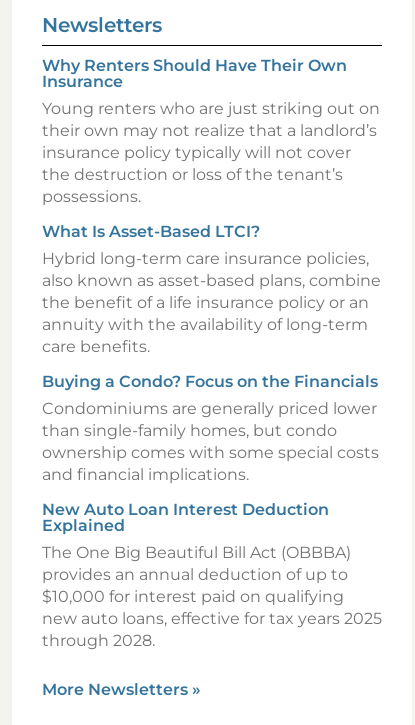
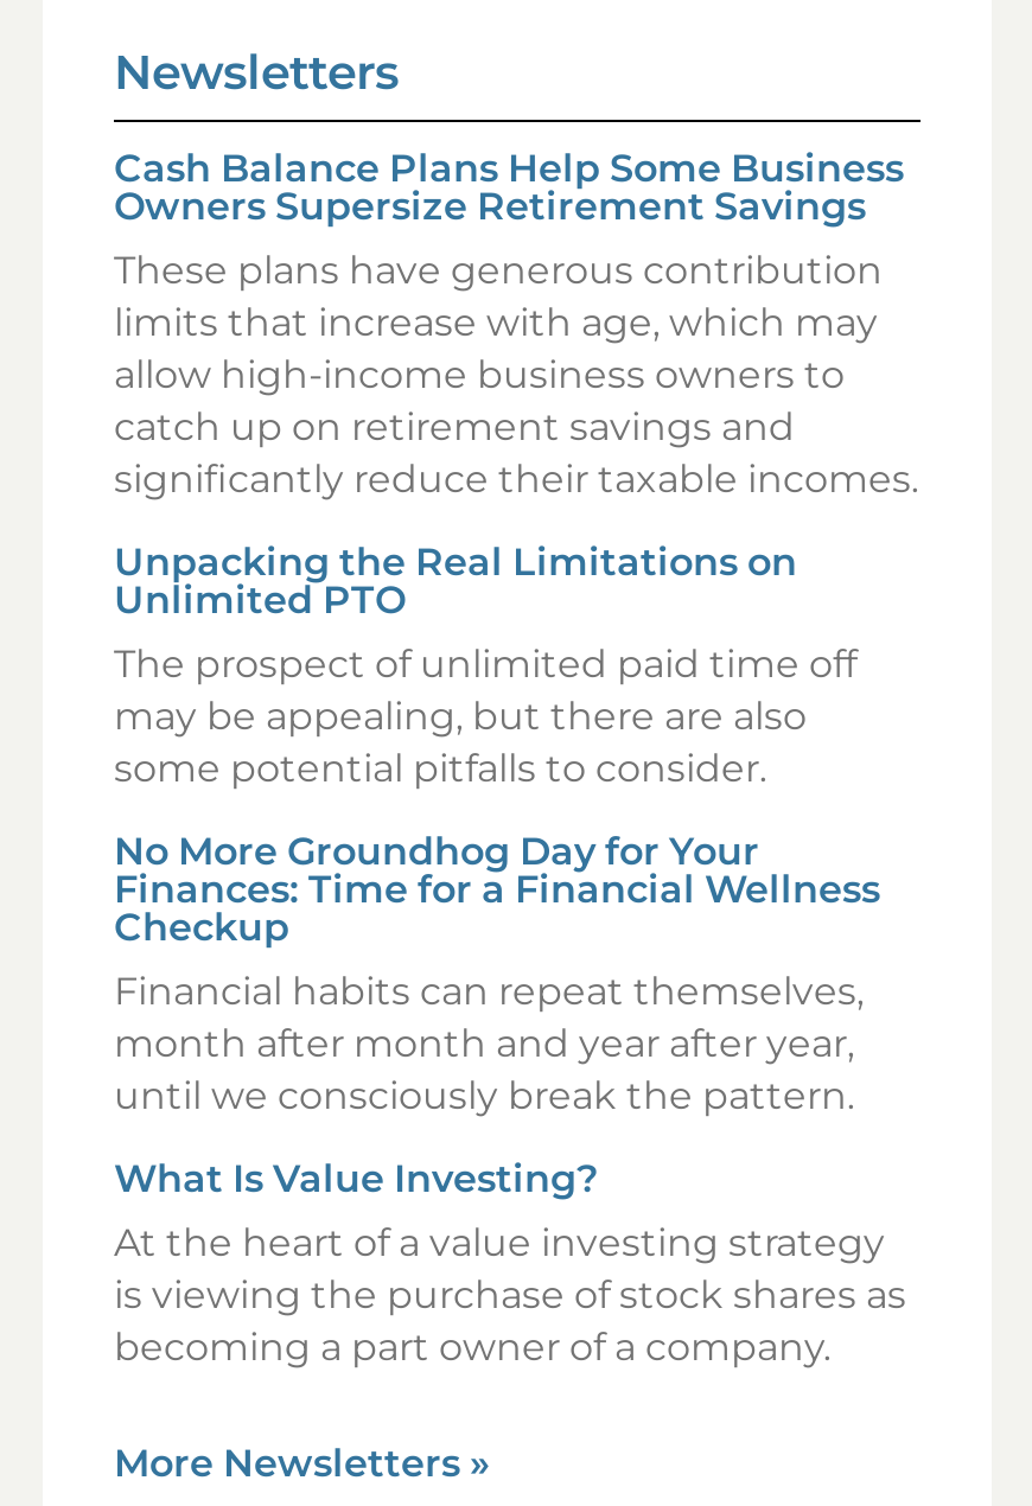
- Why Renters Should Have Their Own
- Insurance
- Young renters who are just striking out on
- their own may not realize that a landlord’s
- insurance policy typically will not cover
- the destruction or loss of the tenant’s
- possessions.
+ Cash Balance Plans Help Some Business
+ Owners Supersize Retirement Savings
+ These plans have generous contribution
+ limits that increase with age, which may
+ allow high-income business owners to
+ catch up on retirement savings and
+ significantly reduce their taxable incomes.

- What Is Asset-Based LTCI?
- Hybrid long-term care insurance policies,
- also known as asset-based plans, combine
- the benefit of a life insurance policy or an
- annuity with the availability of long-term
- care benefits.
+ Unpacking the Real Limitations on
+ Unlimited PTO
+ The prospect of unlimited paid time off
+ may be appealing, but there are also
+ some potential pitfalls to consider.

- Buying a Condo? Focus on the Financials
- Condominiums are generally priced lower
- than single-family homes, but condo
- ownership comes with some special costs
- and financial implications.
+ No More Groundhog Day for Your
+ Finances: Time for a Financial Wellness
+ Checkup
+ Financial habits can repeat themselves,
+ month after month and year after year,
+ until we consciously break the pattern.

- New Auto Loan Interest Deduction
- Explained
- The One Big Beautiful Bill Act (OBBBA)
- provides an annual deduction of up to
- $10,000 for interest paid on qualifying
- new auto loans, effective for tax years 2025
- through 2028.
+ What Is Value Investing?
+ At the heart of a value investing strategy
+ is viewing the purchase of stock shares as
+ becoming a part owner of a company.
